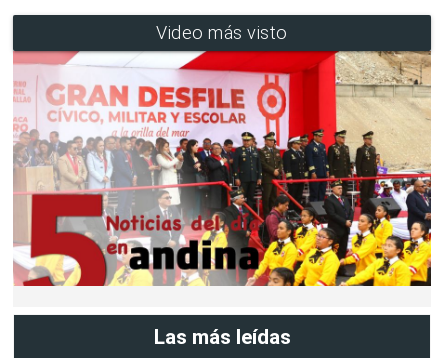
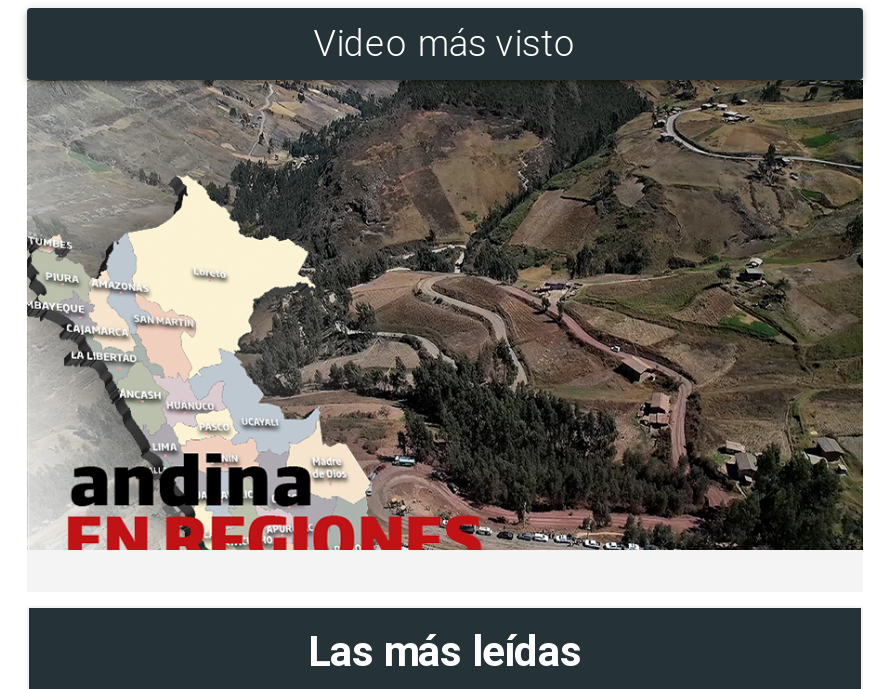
- [image]
+ [image]
